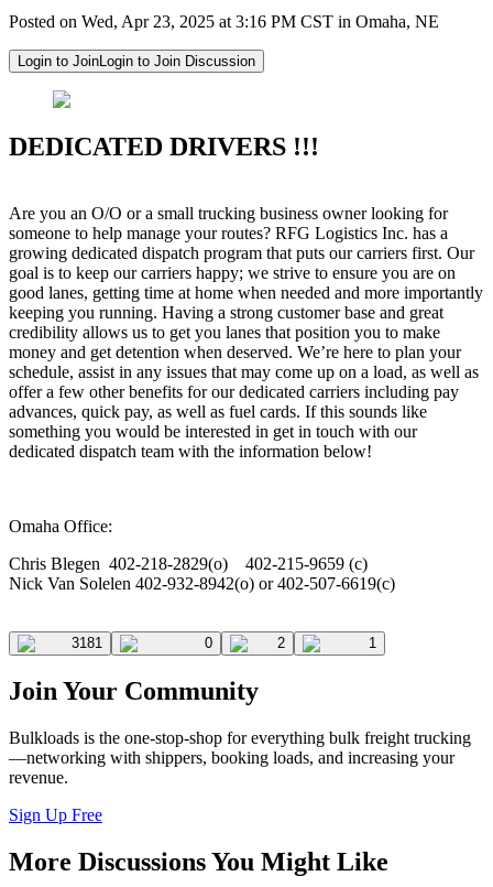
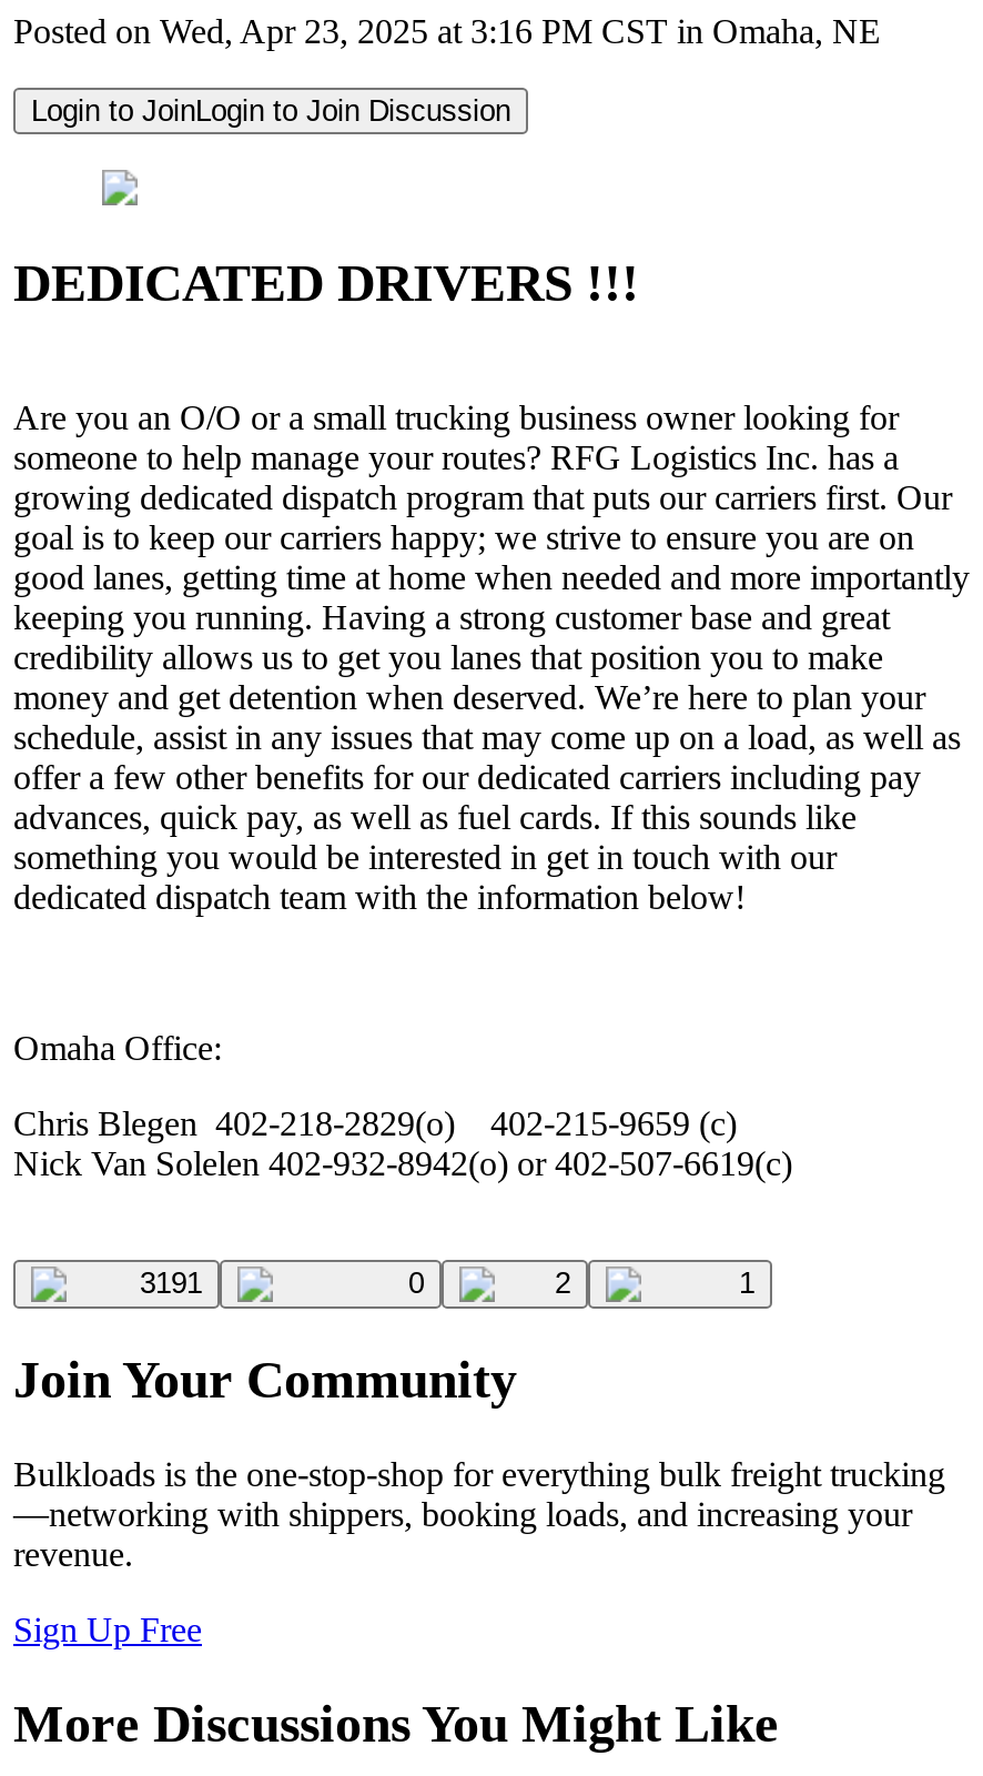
- 3181
+ 3191
